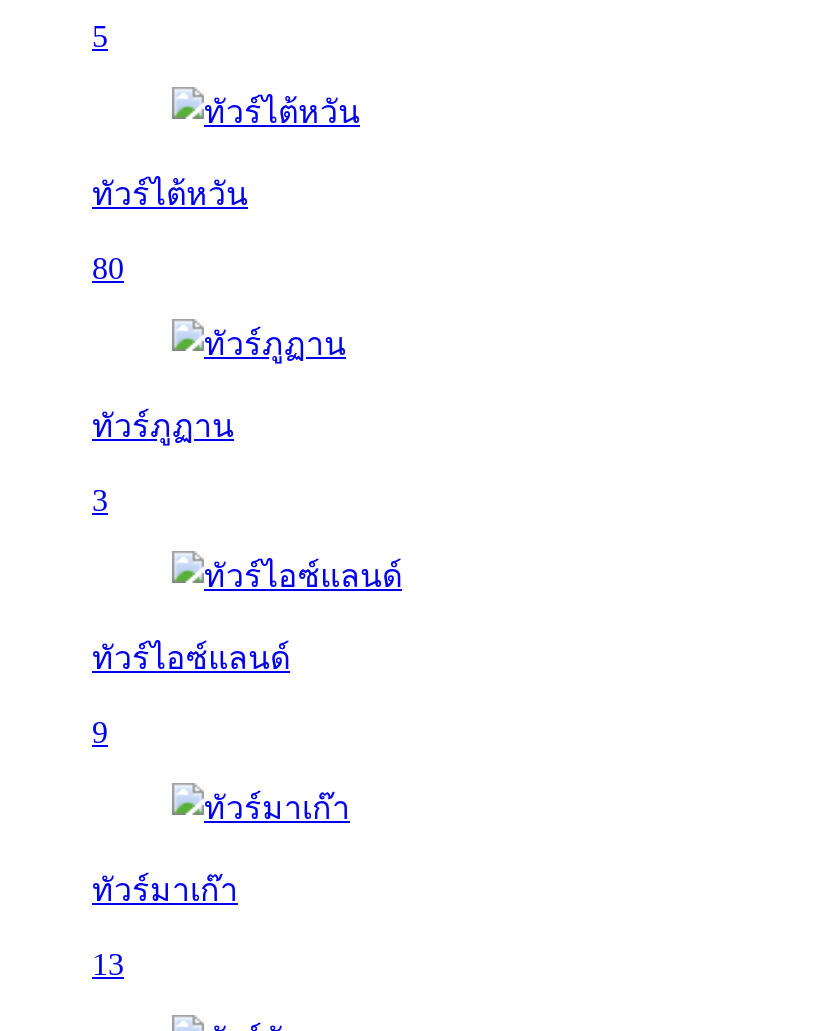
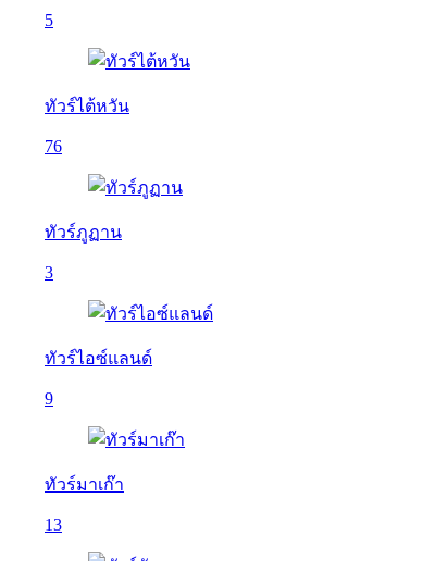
- 80
+ 76
